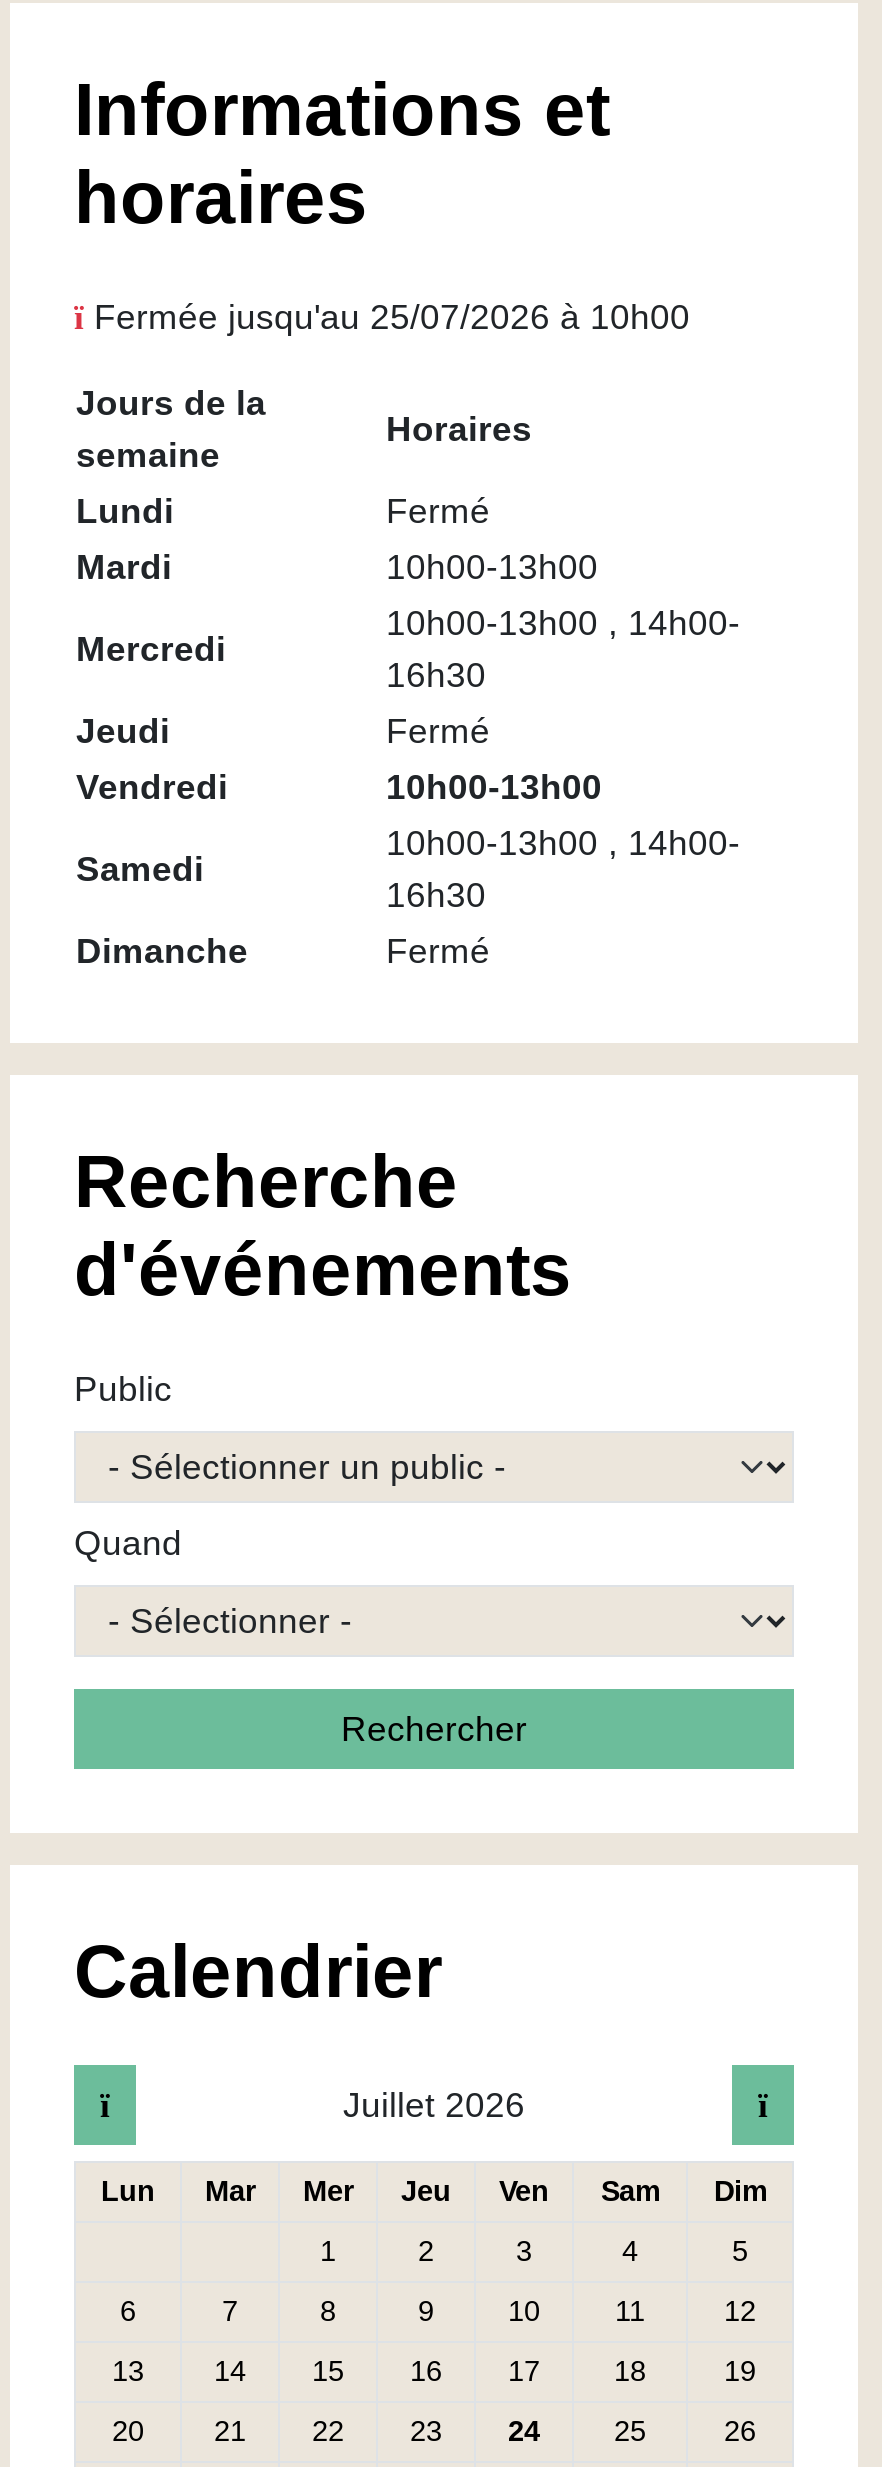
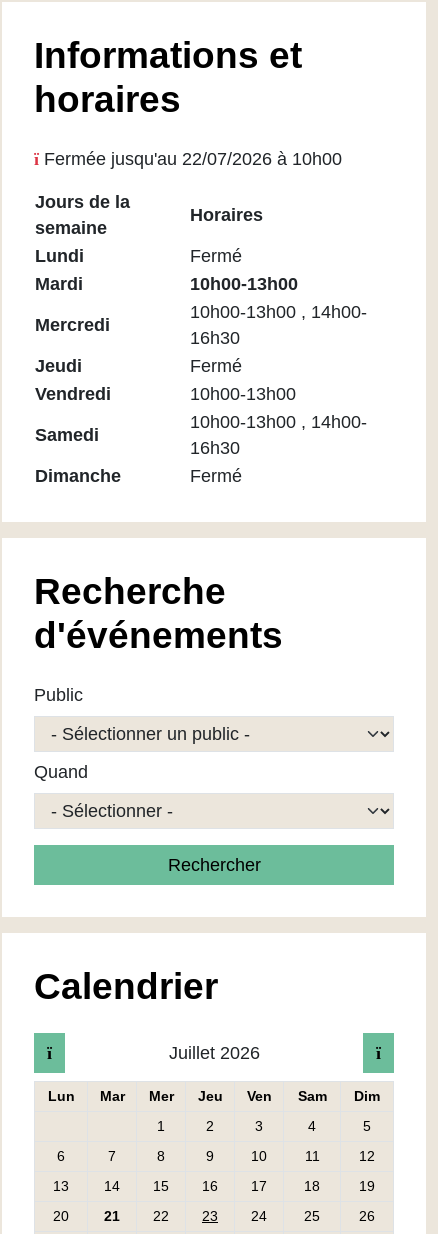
- Fermée jusqu'au 25/07/2026 à 10h00
+ Fermée jusqu'au 22/07/2026 à 10h00
